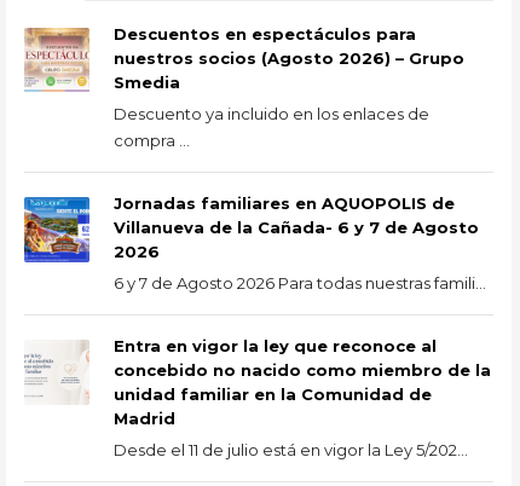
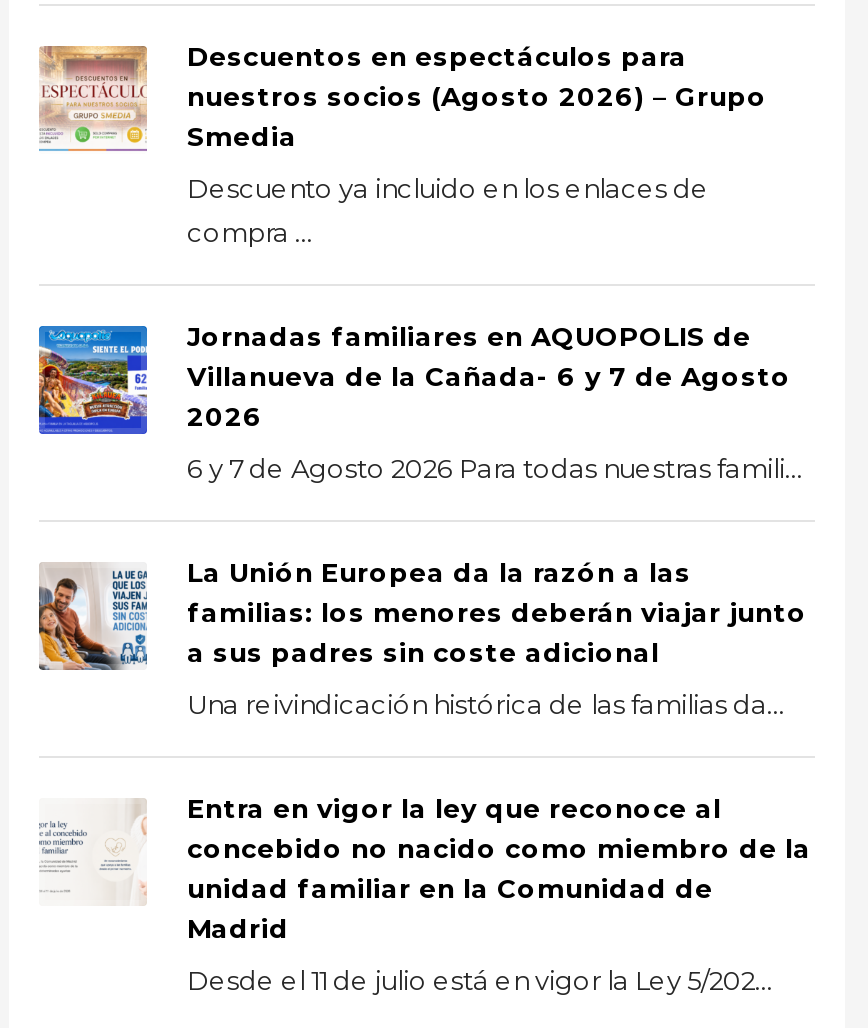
+ [image]
+ La Unión Europea da la razón a las
+ familias: los menores deberán viajar junto
+ a sus padres sin coste adicional
+ Una reivindicación histórica de las familias da...
